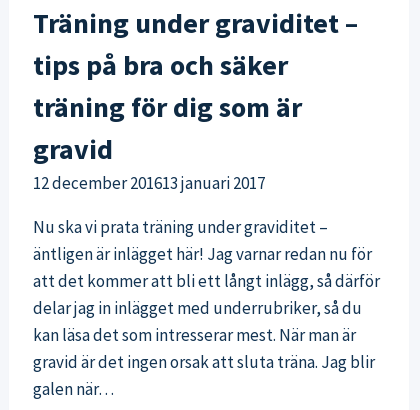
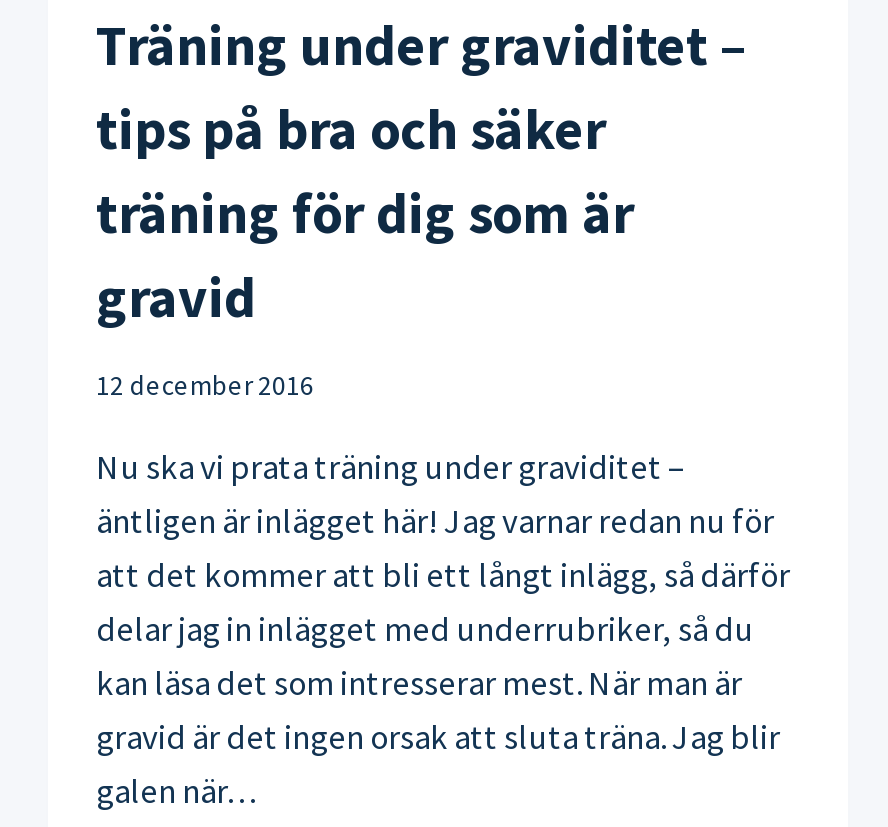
- 12 december 2016 13 januari 2017
+ 12 december 2016
